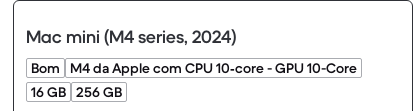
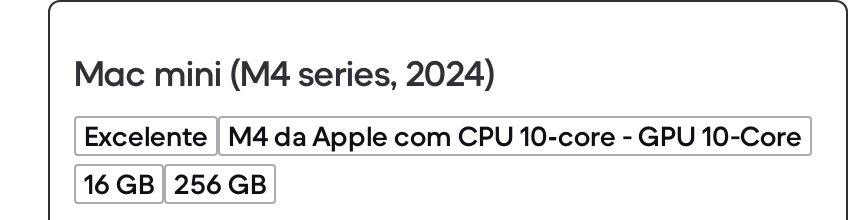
- Bom M4 da Apple com CPU 10‑core - GPU 10-Core
+ Excelente M4 da Apple com CPU 10‑core - GPU 10-Core
